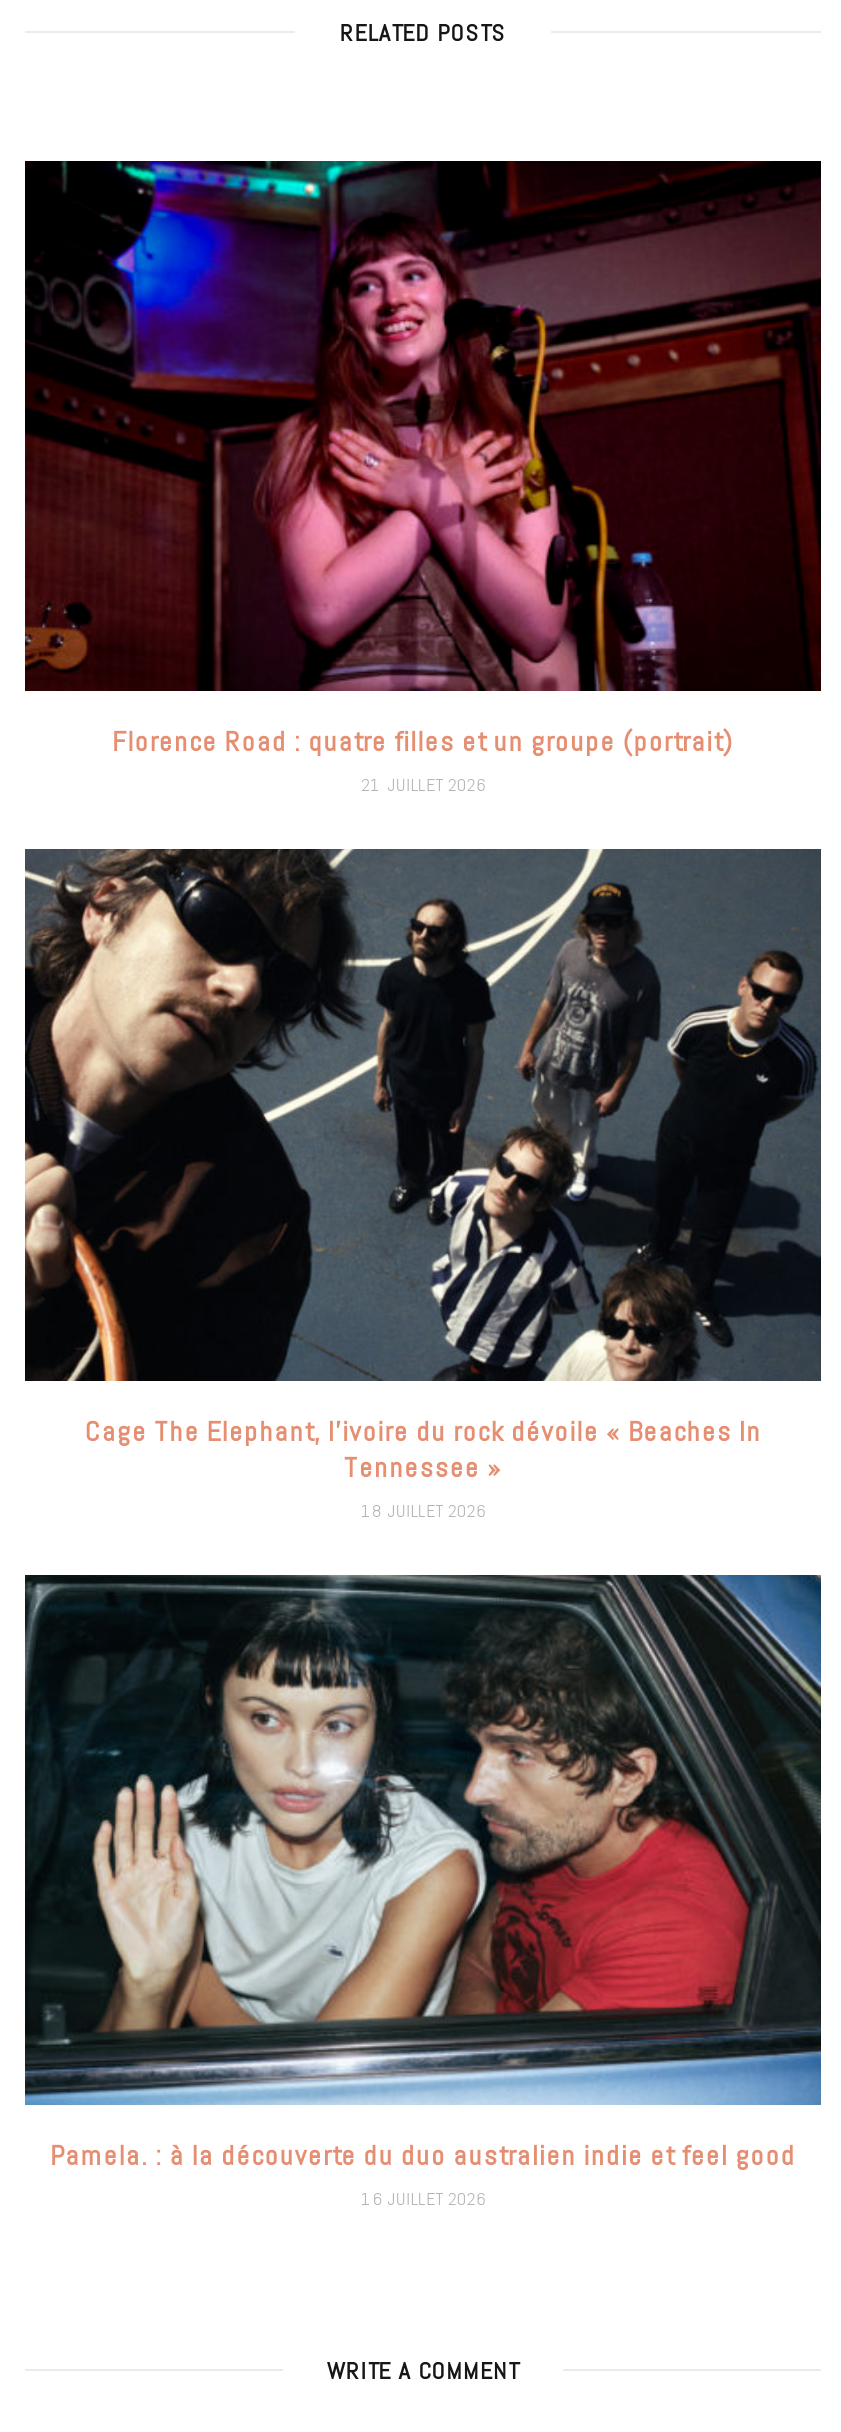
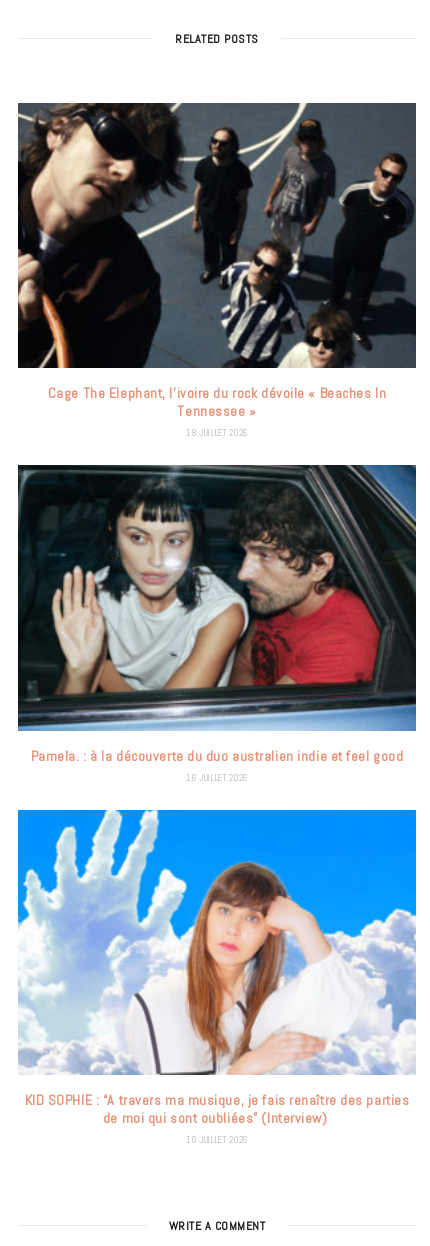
- [image]
- Florence Road : quatre filles et un groupe (portrait)
- 21 JUILLET 2026

moved up: [image] | Cage The Elephant, l’ivoire du rock dévoile « Beaches In | Tennessee » | 18 JUILLET 2026 | Pamela. : à la découverte du duo australien indie et feel good | 16 JUILLET 2026

+ [image]
+ KID SOPHIE : “A travers ma musique, je fais renaître des parties
+ de moi qui sont oubliées” (Interview)
+ 10 JUILLET 2026
